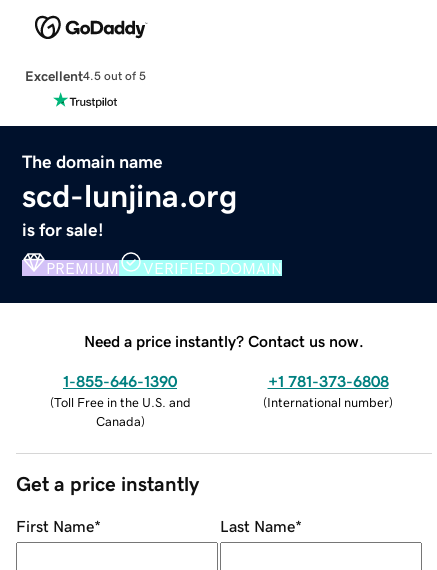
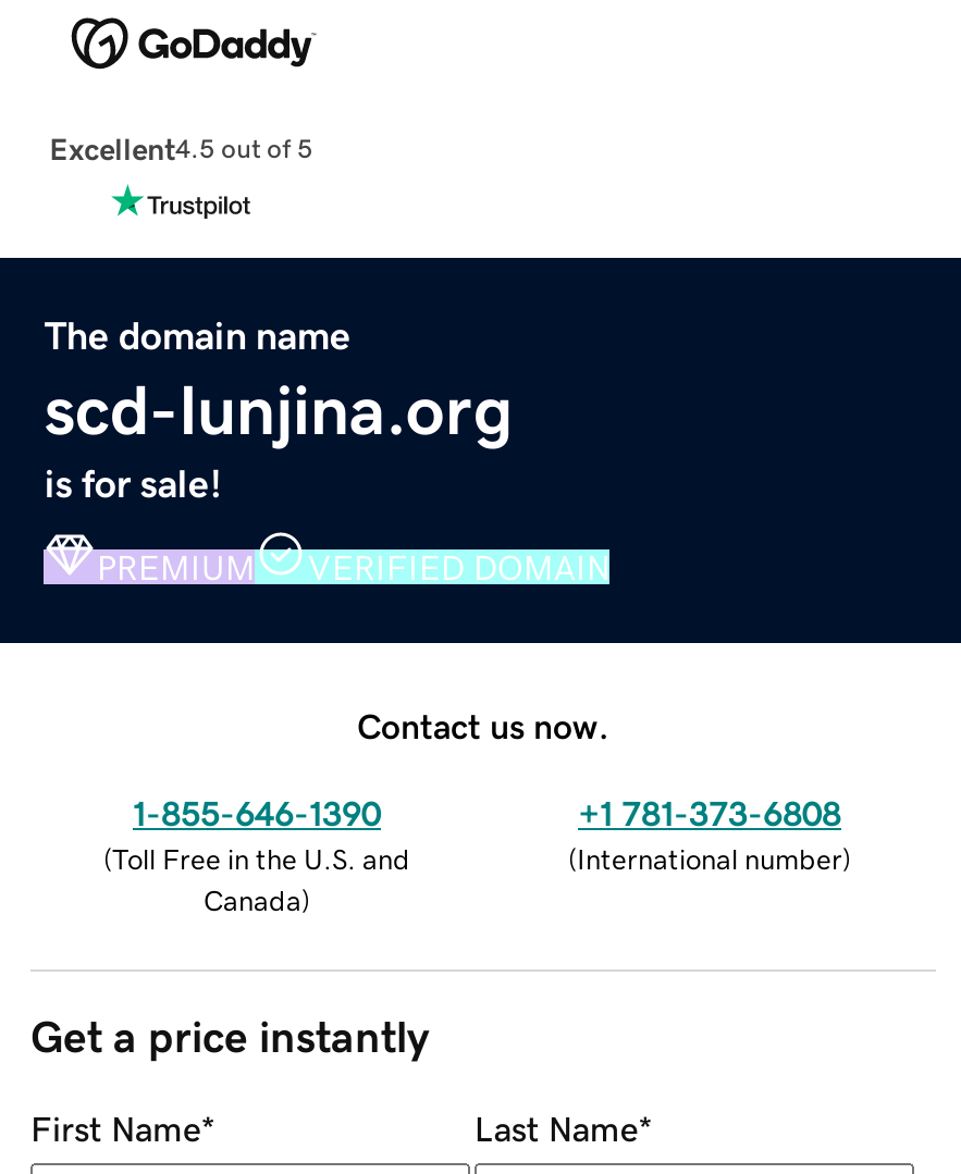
- Need a price instantly? Contact us now.
+ Contact us now.
